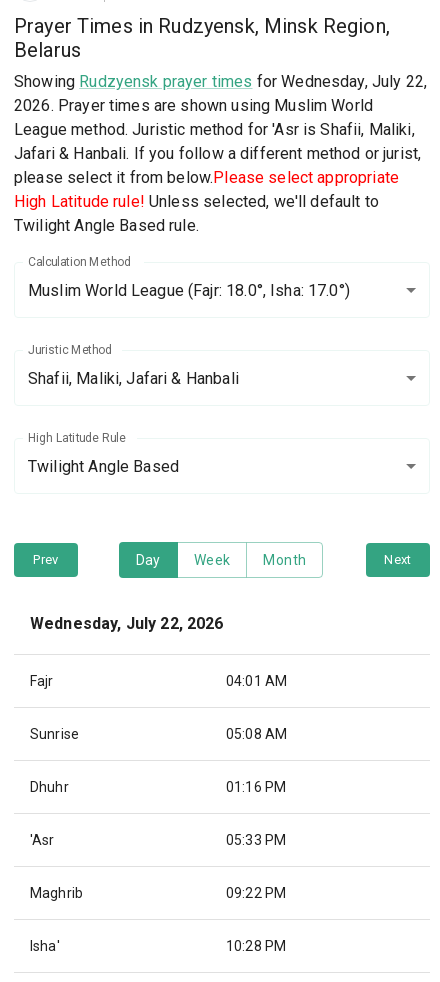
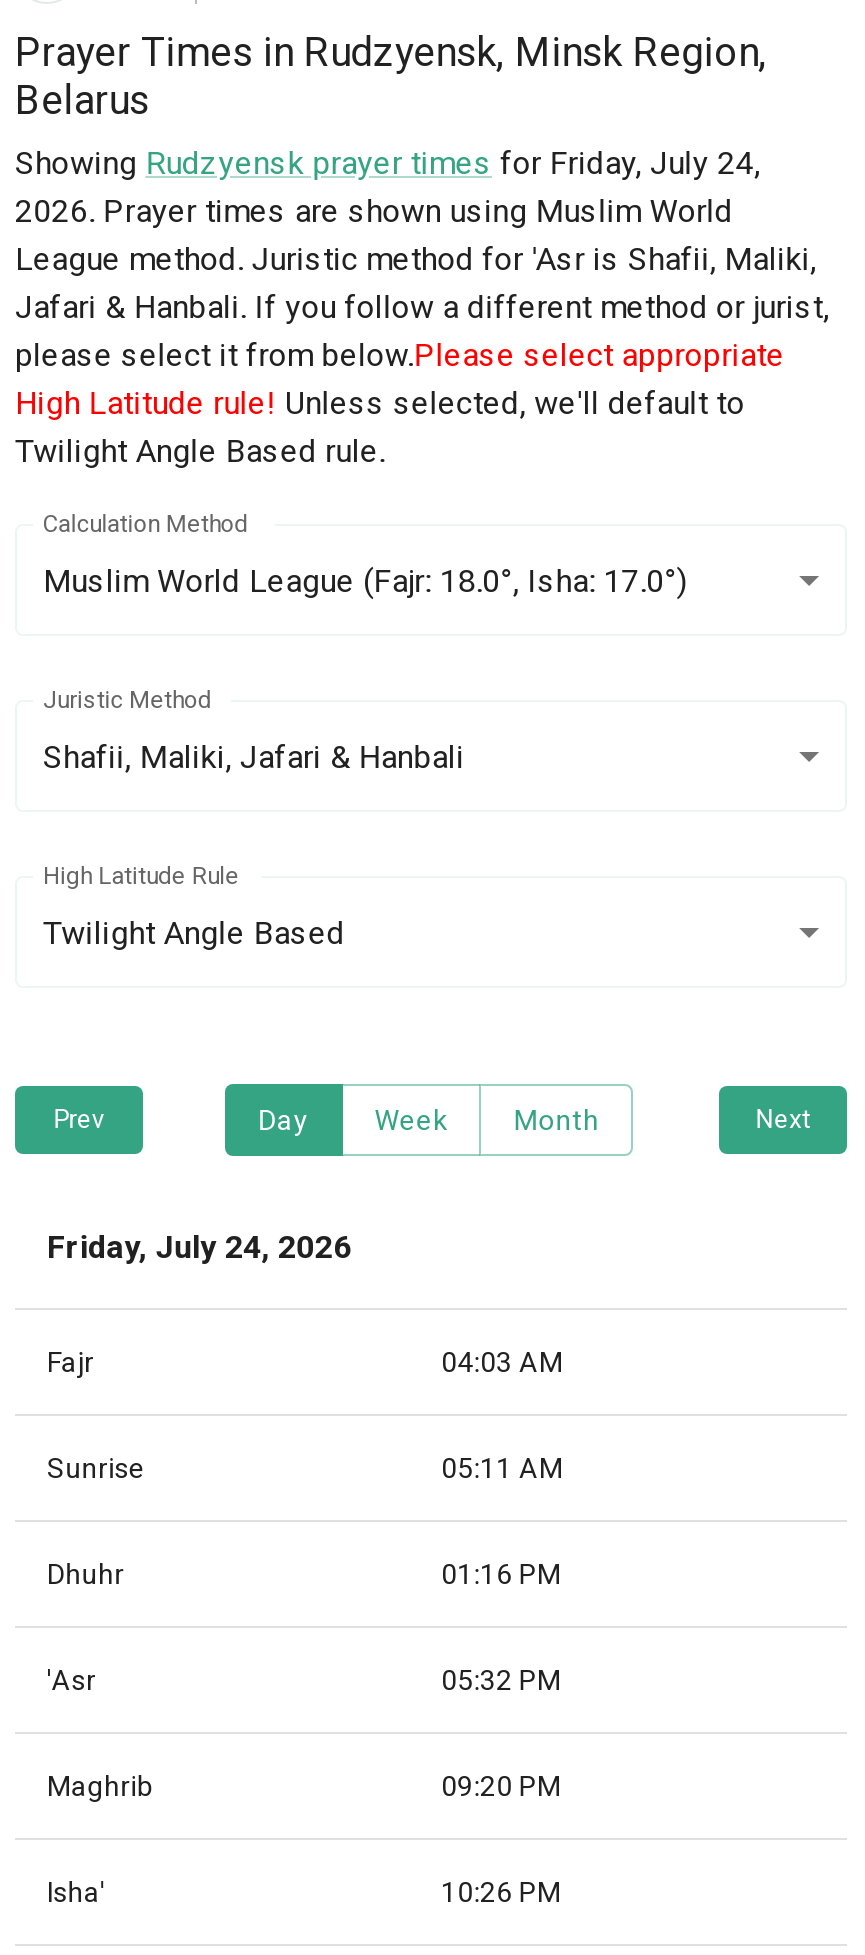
- Showing Rudzyensk prayer times for Wednesday, July 22,
+ Showing Rudzyensk prayer times for Friday, July 24,

- Wednesday, July 22, 2026
+ Friday, July 24, 2026

- 04:01 AM
+ 04:03 AM

- 05:08 AM
+ 05:11 AM

- 05:33 PM
+ 05:32 PM

- 09:22 PM
+ 09:20 PM

- 10:28 PM
+ 10:26 PM
